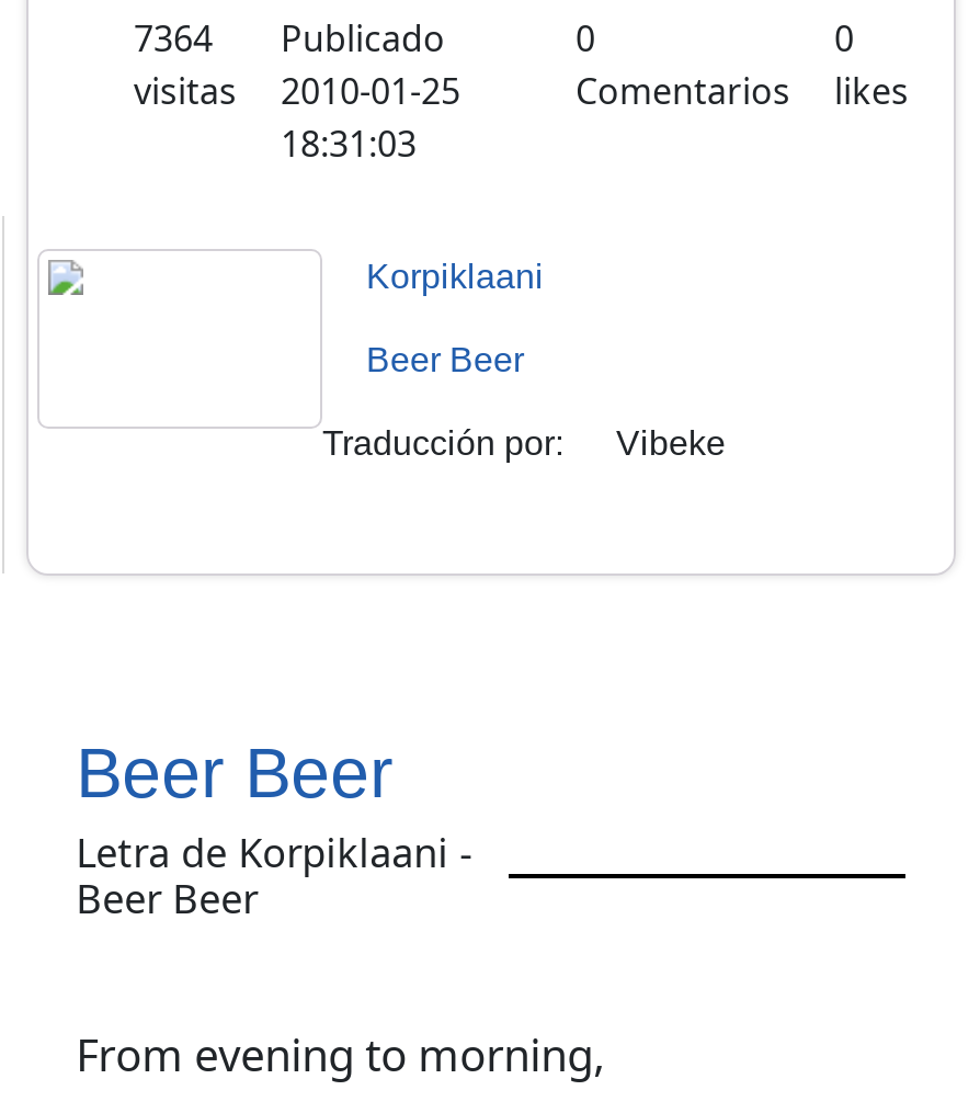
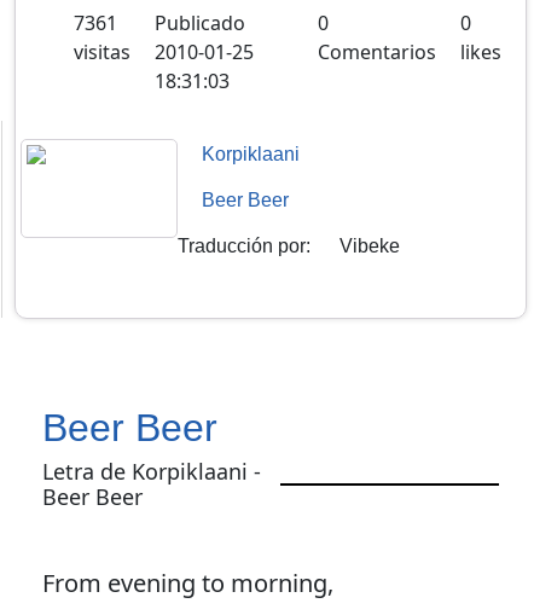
- 7364 Publicado
+ 7361 Publicado
